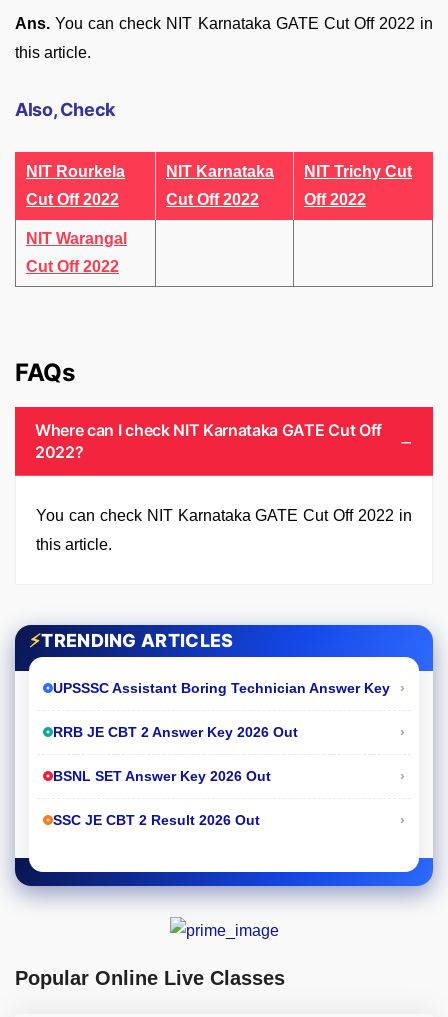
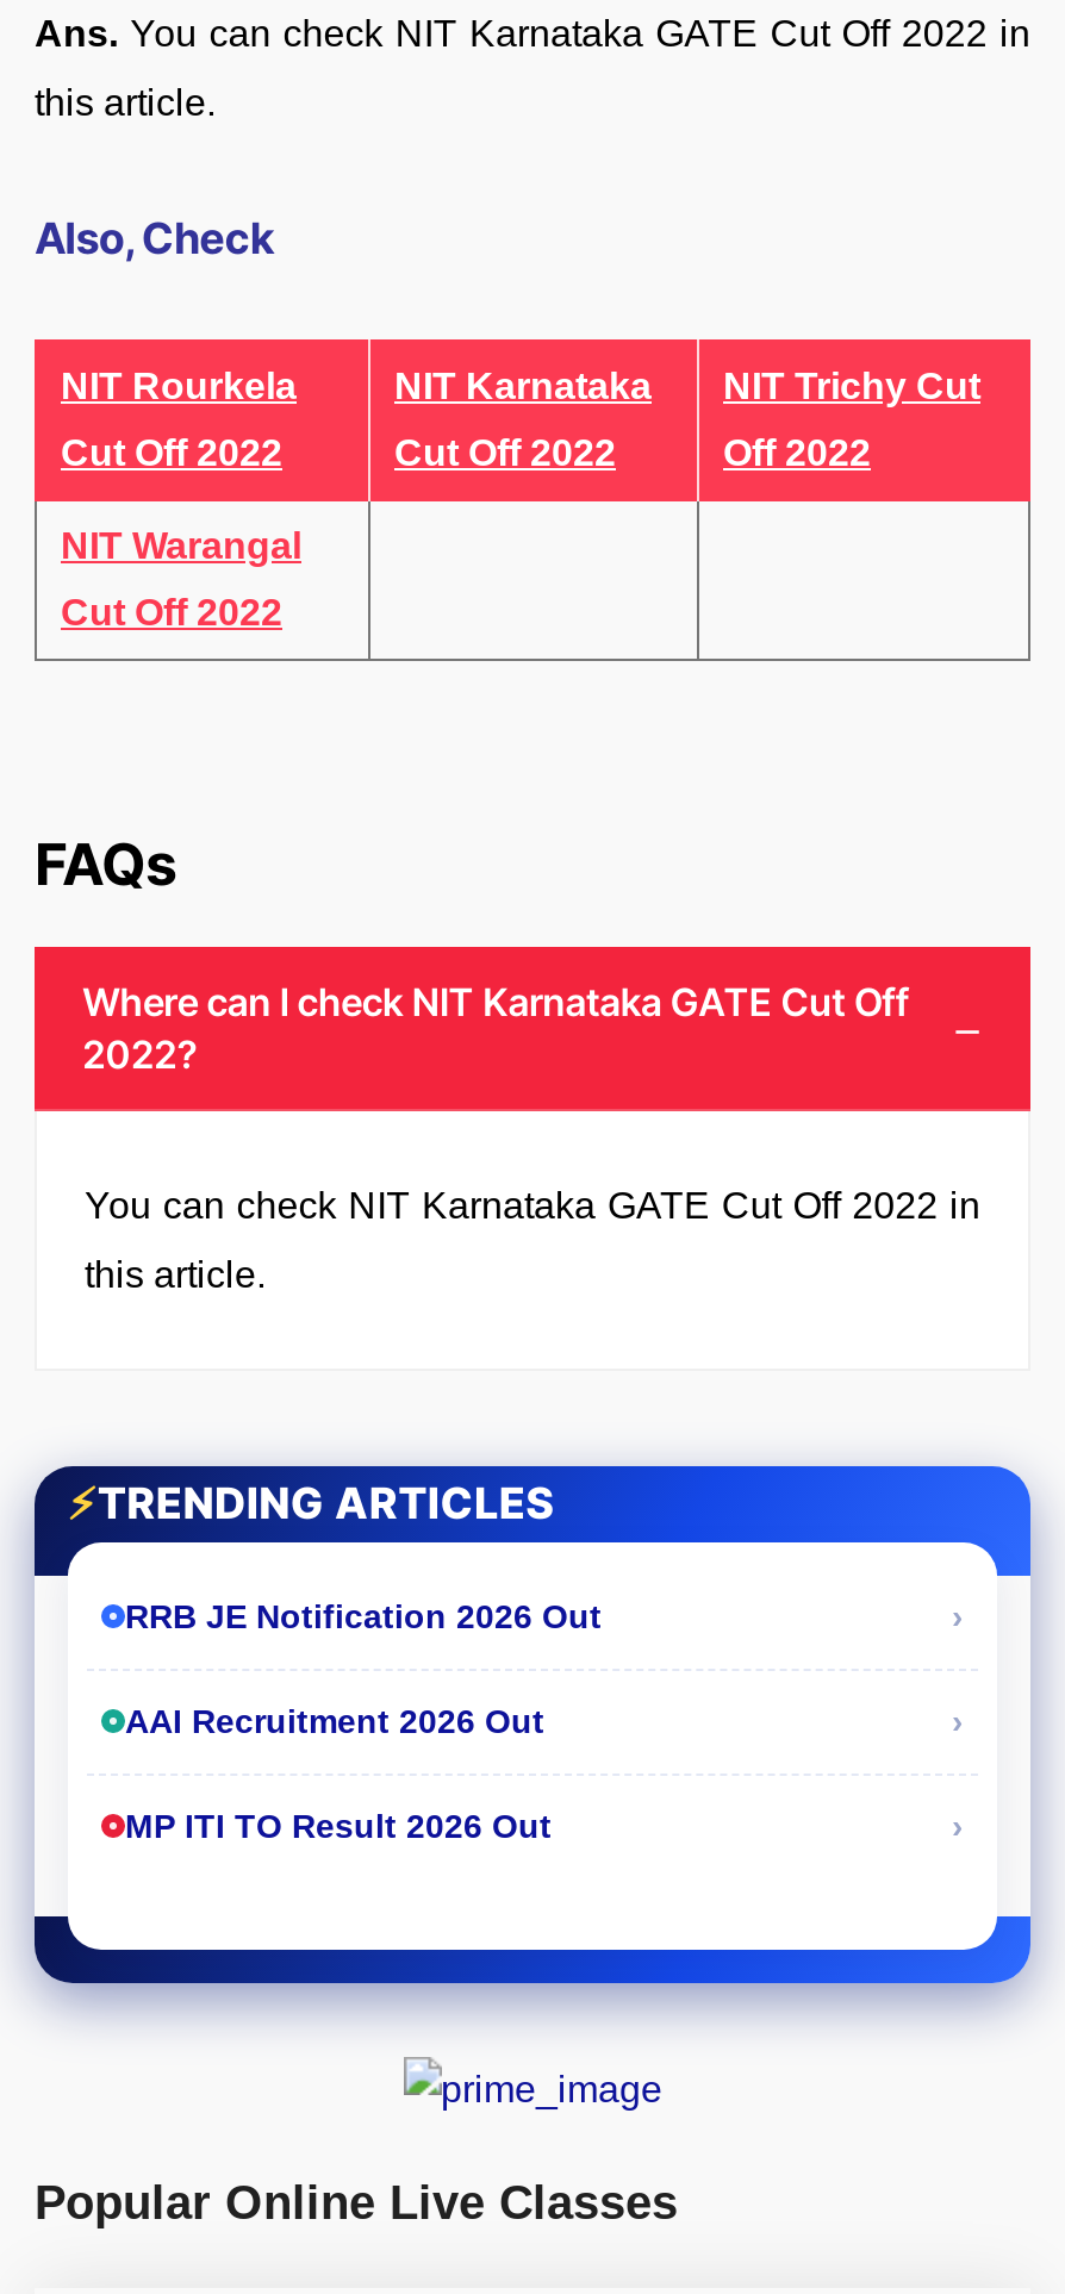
- UPSSSC Assistant Boring Technician Answer Key ›
- RRB JE CBT 2 Answer Key 2026 Out
+ RRB JE Notification 2026 Out

- BSNL SET Answer Key 2026 Out
+ AAI Recruitment 2026 Out

- SSC JE CBT 2 Result 2026 Out
+ MP ITI TO Result 2026 Out
